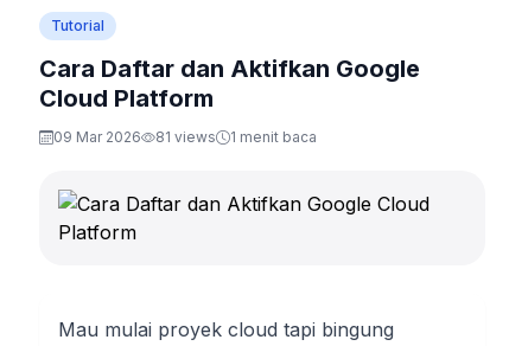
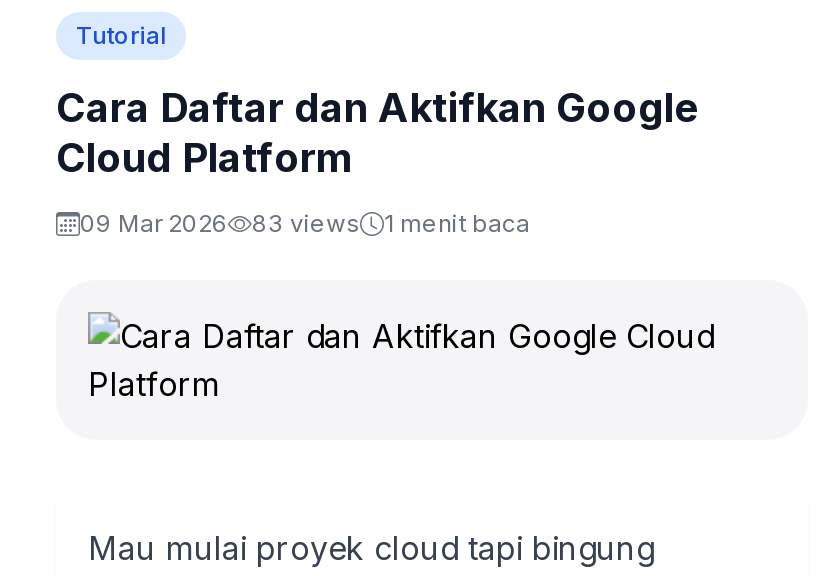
- 09 Mar 2026 81 views 1 menit baca
+ 09 Mar 2026 83 views 1 menit baca
